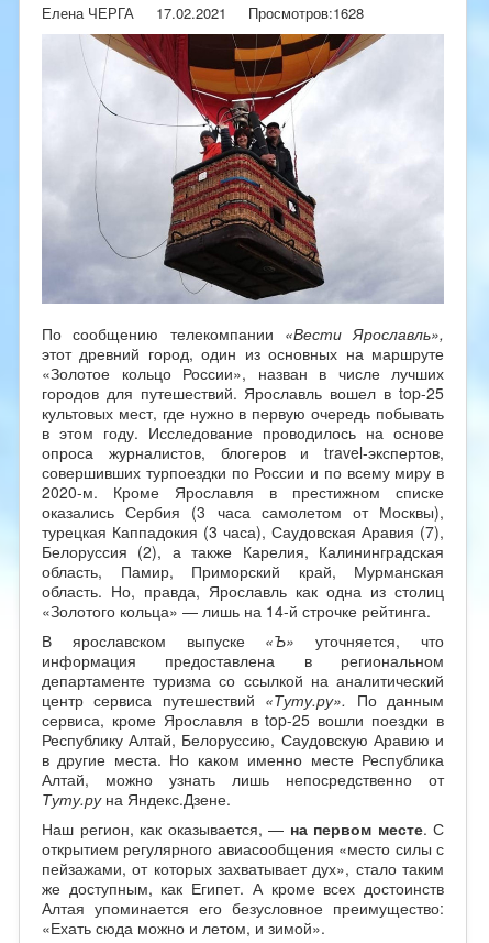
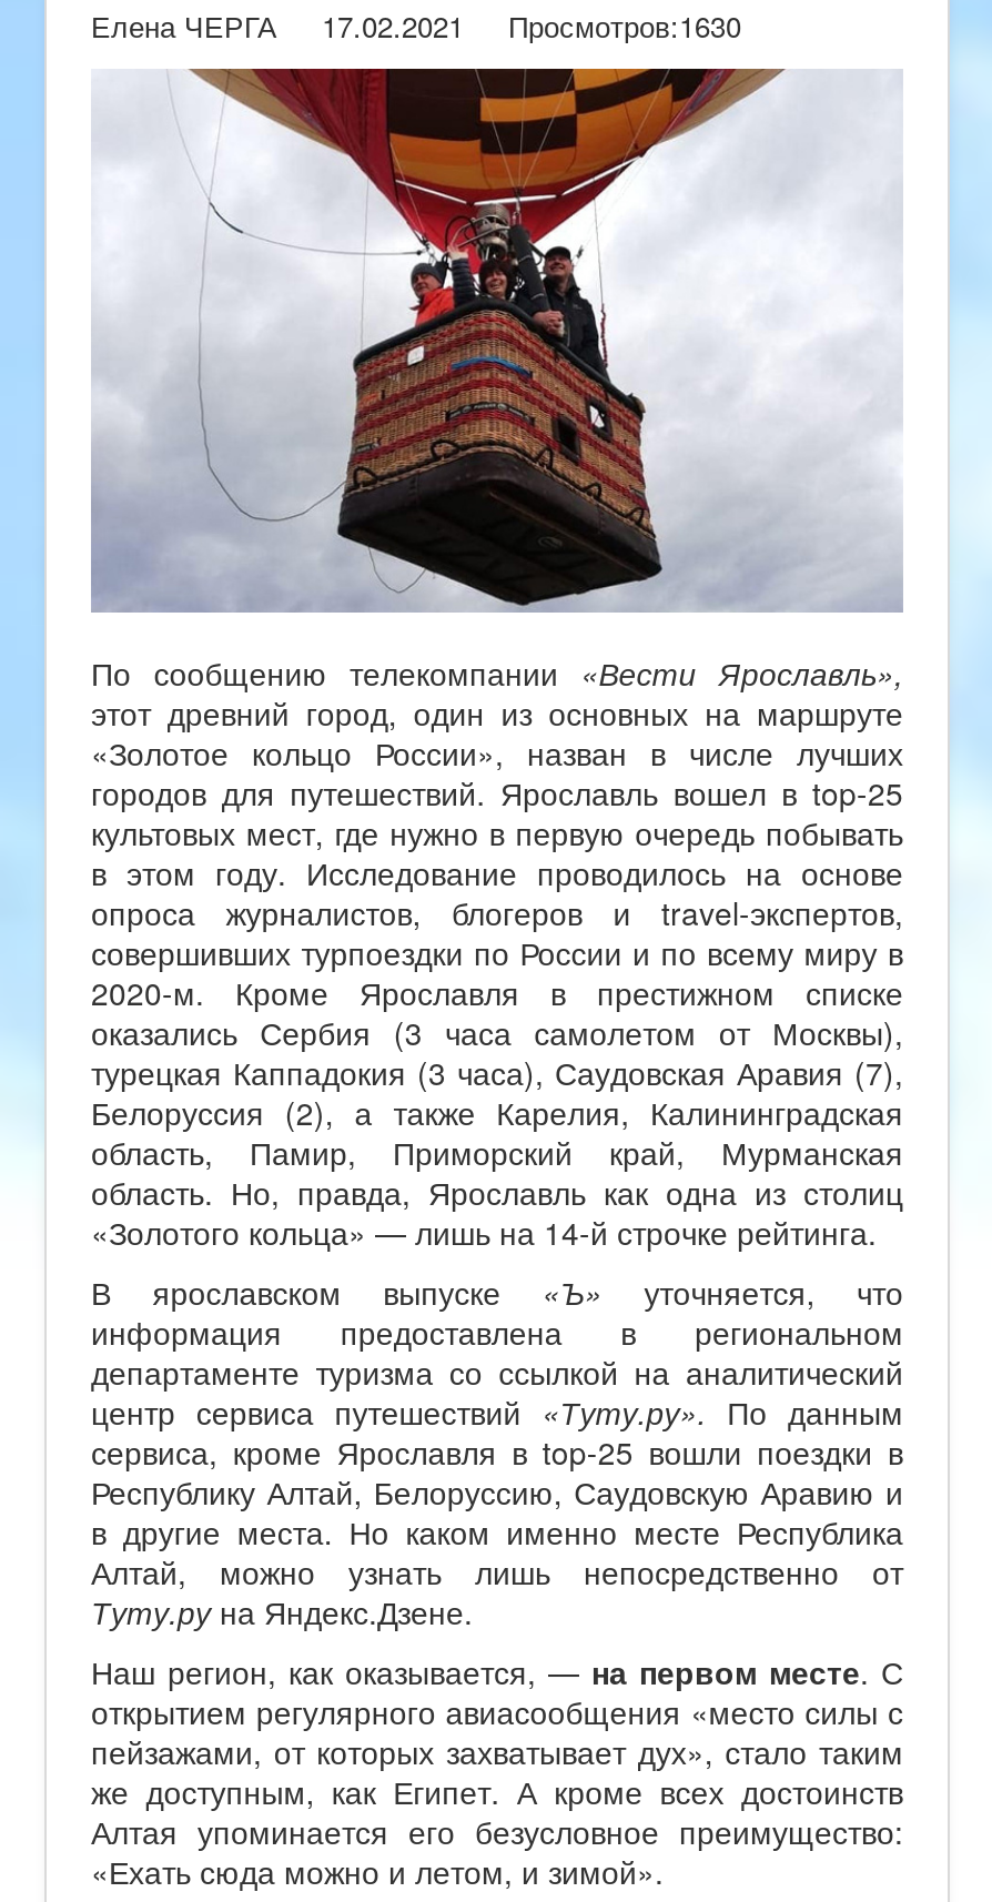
- Елена ЧЕРГА 17.02.2021 Просмотров:1628
+ Елена ЧЕРГА 17.02.2021 Просмотров:1630
